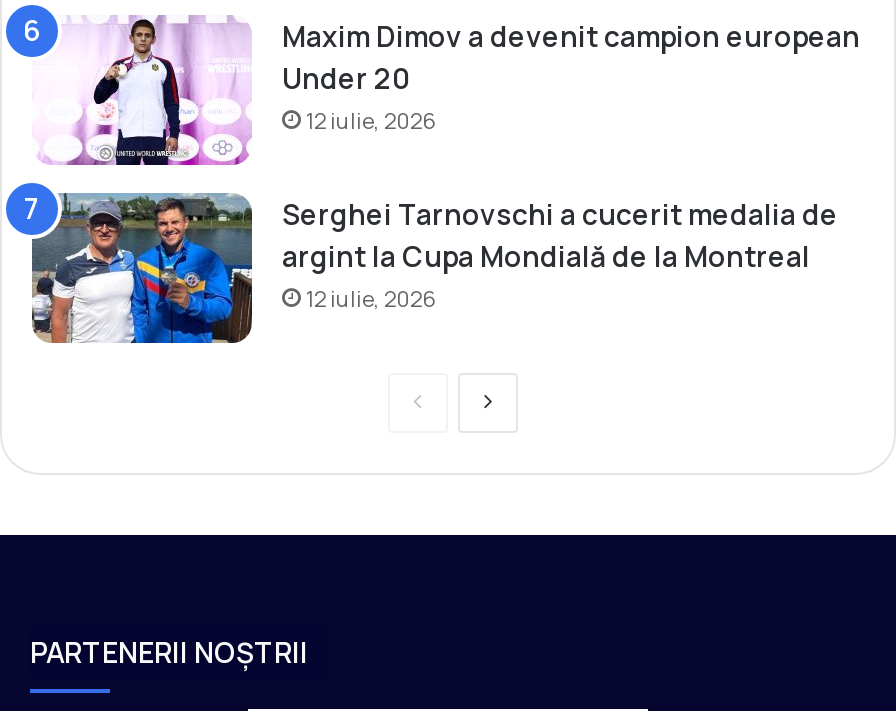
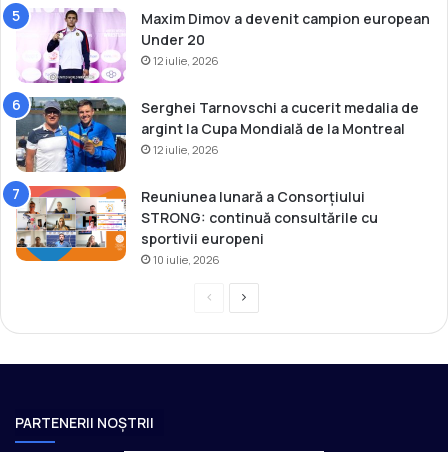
+ [image]
+ Reuniunea lunară a Consorțiului
+ STRONG: continuă consultările cu
+ sportivii europeni
+ 10 iulie, 2026
